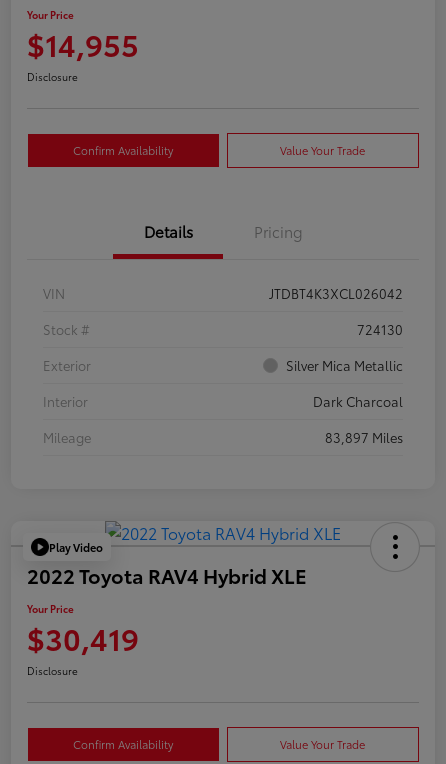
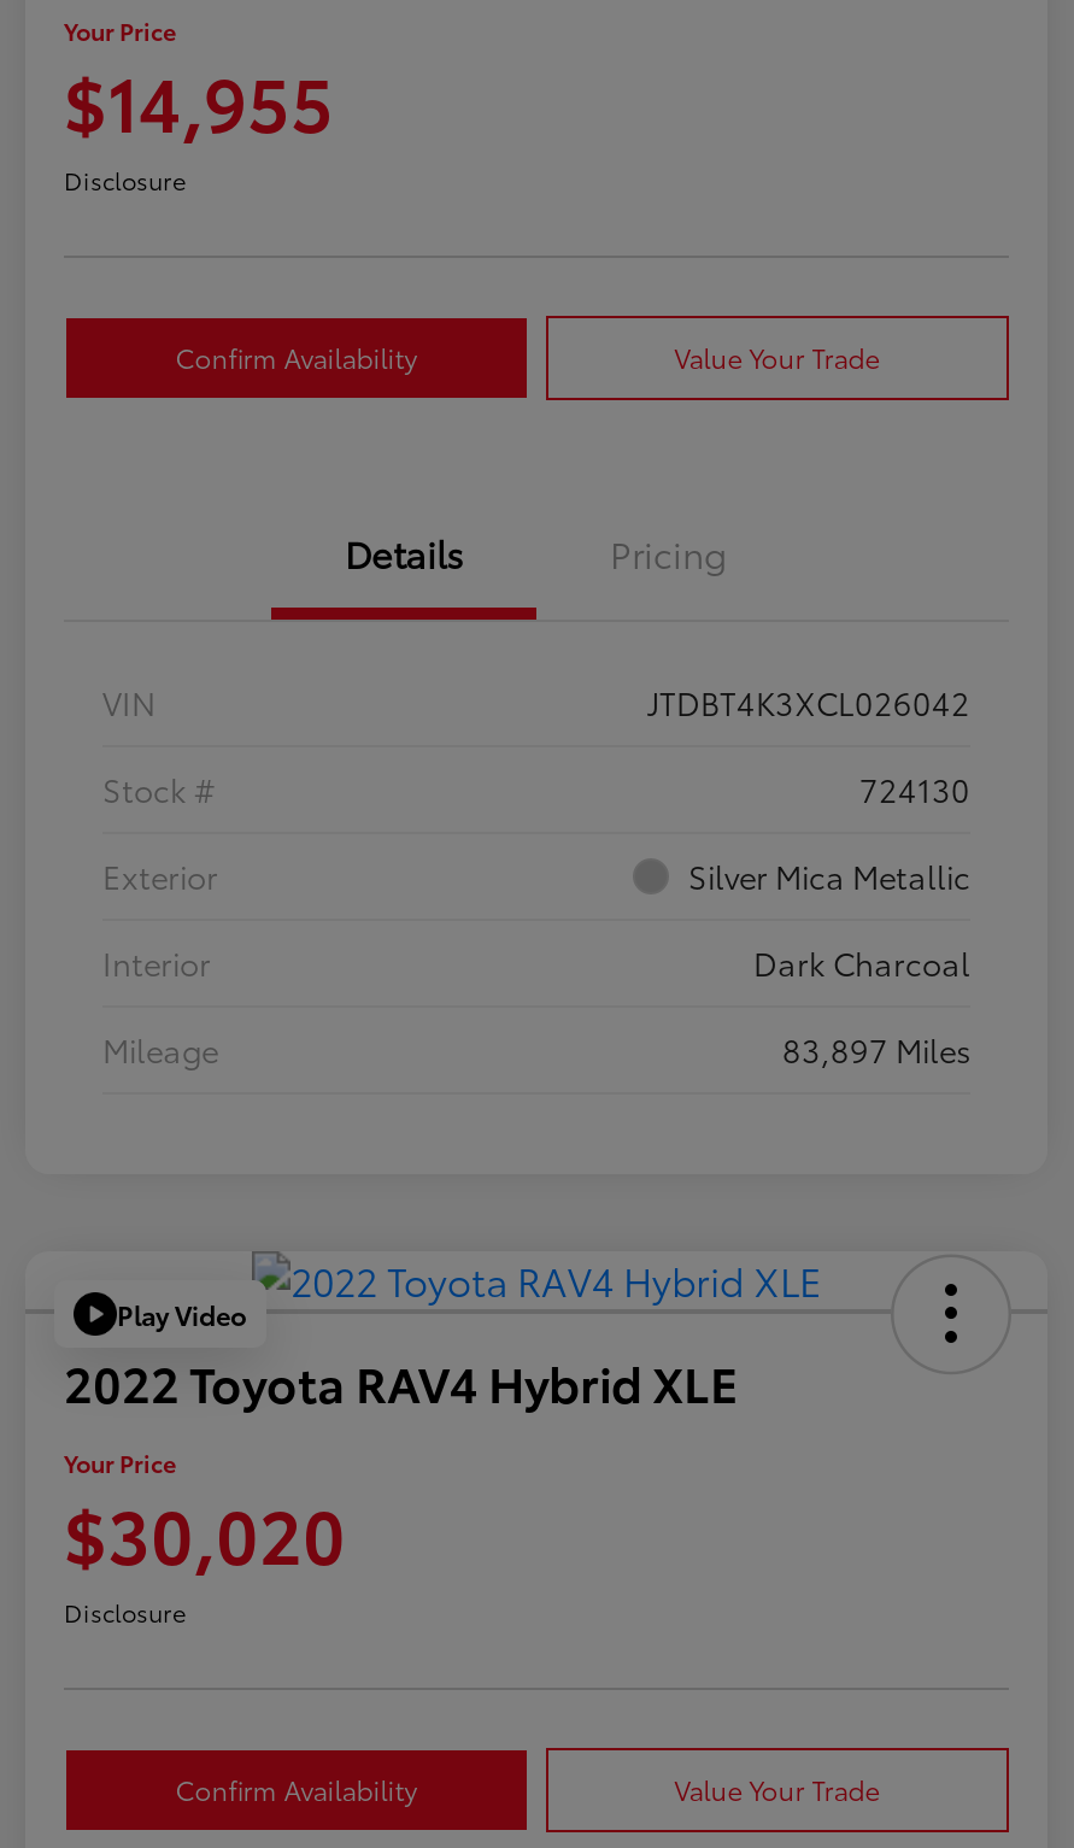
- $30,419
+ $30,020
